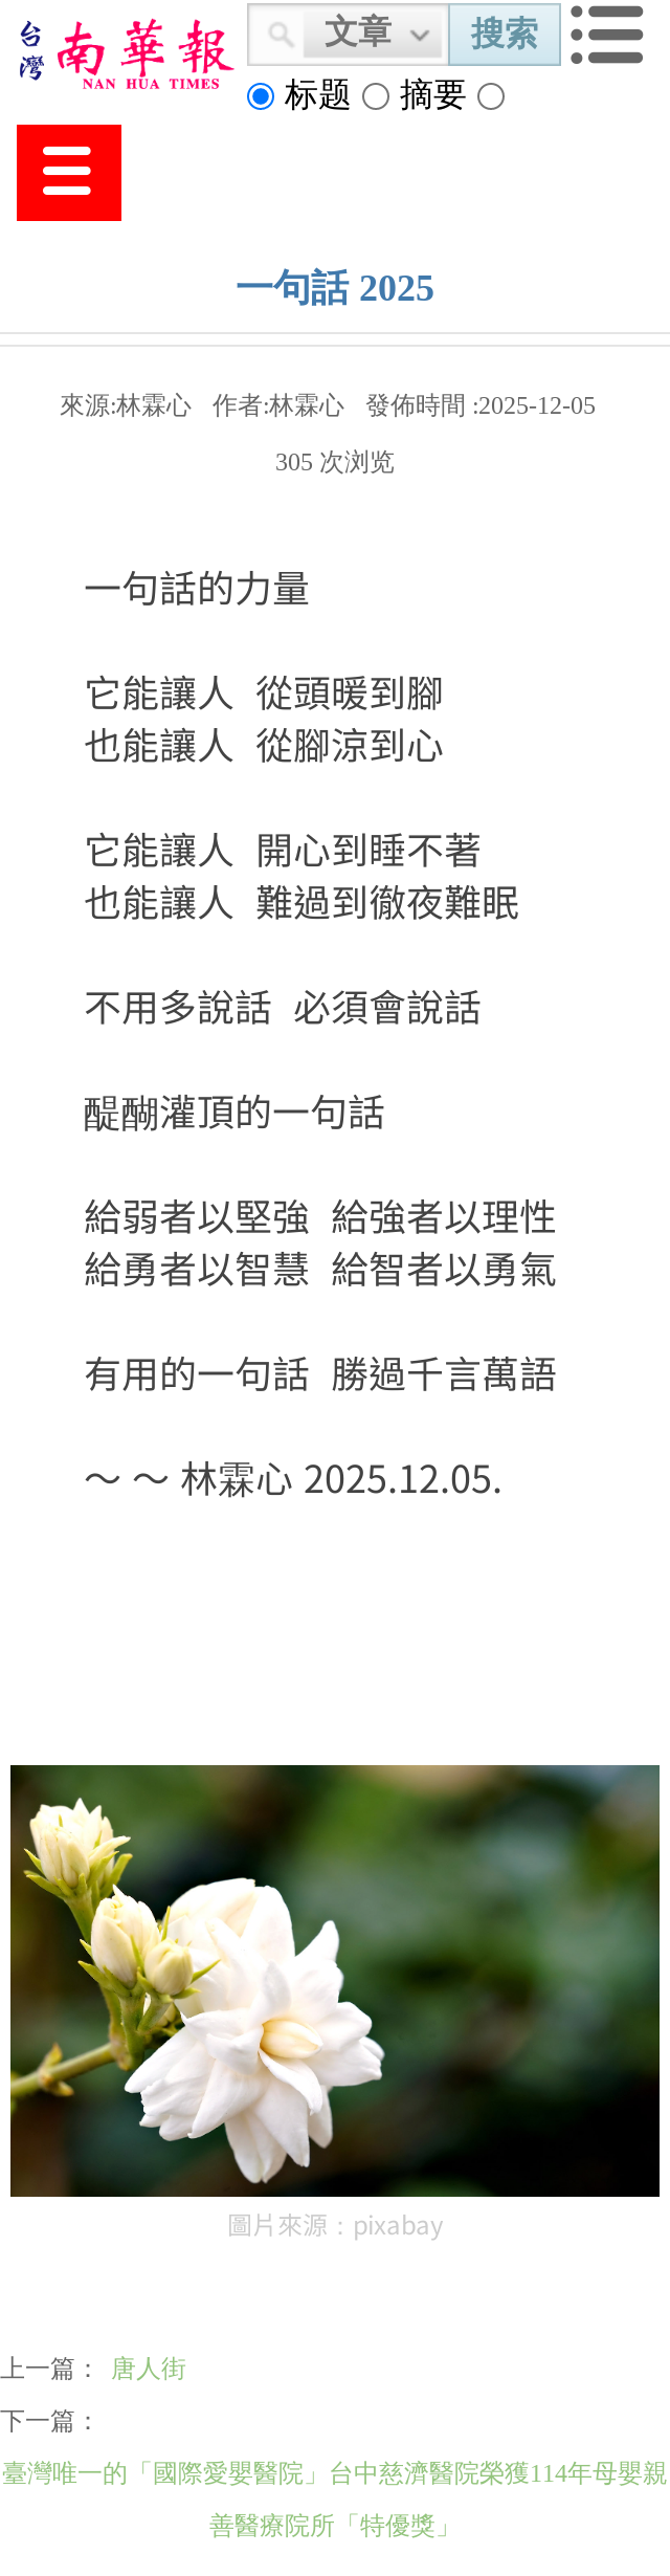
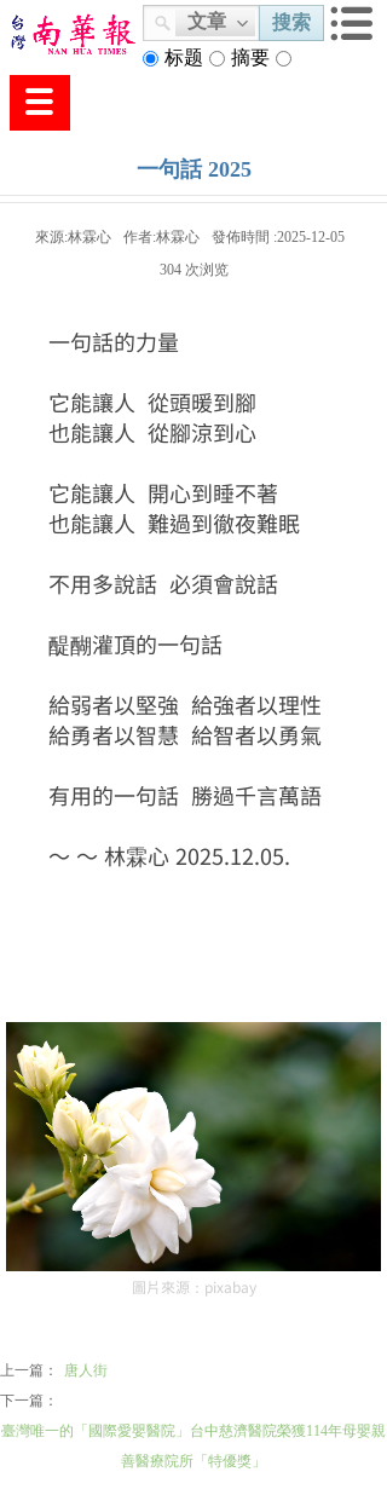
- 305次浏览
+ 304次浏览
